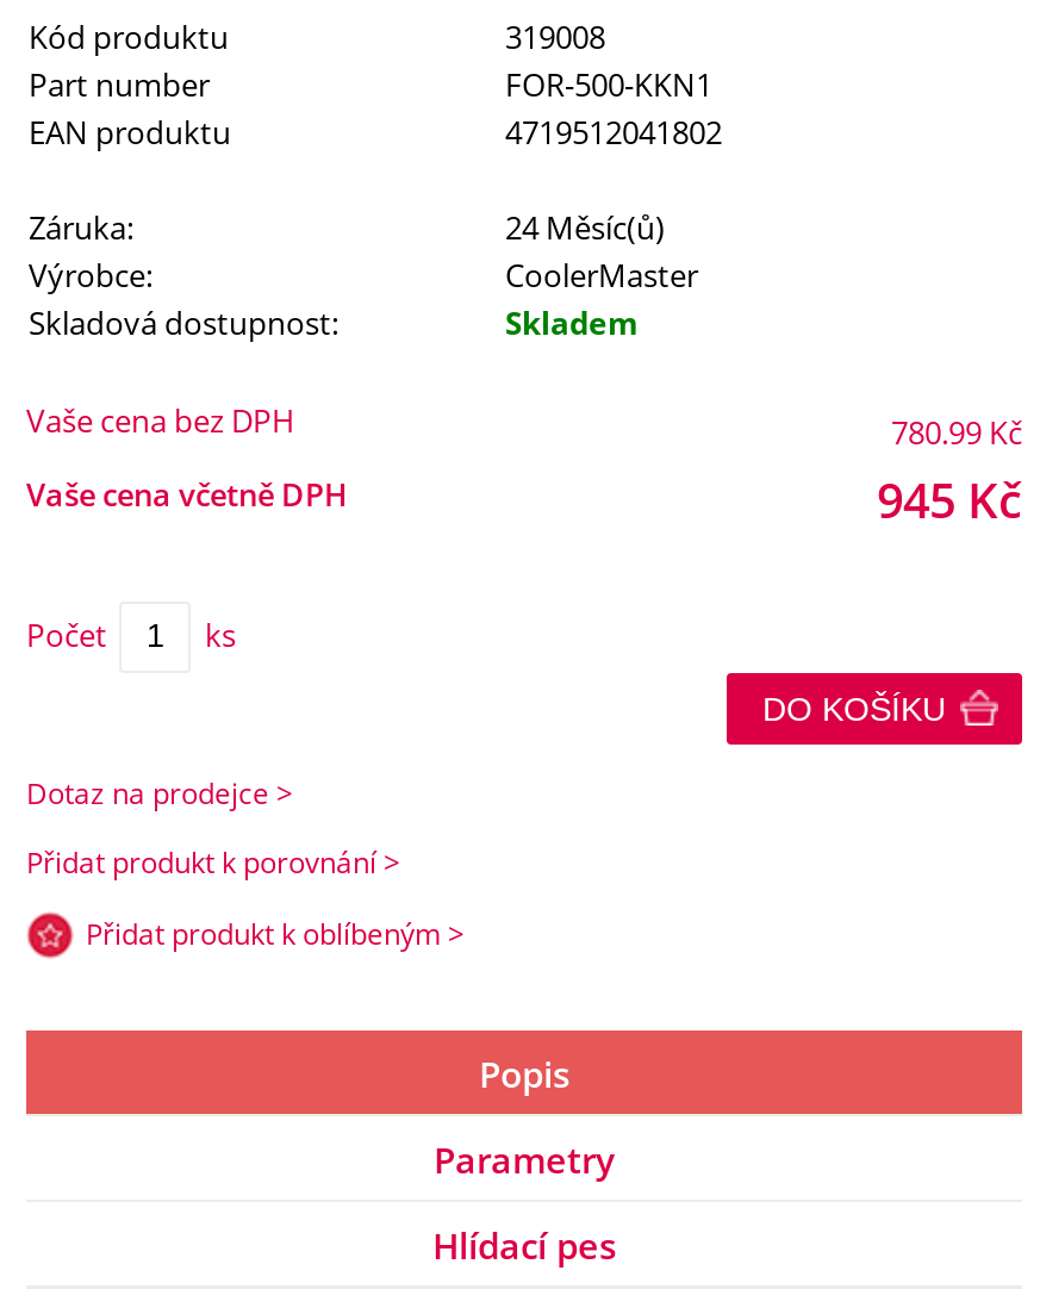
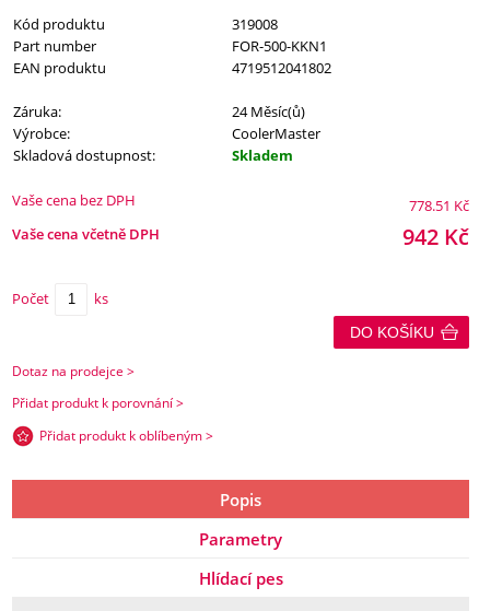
- 780.99 Kč
+ 778.51 Kč

- 945 Kč
+ 942 Kč
